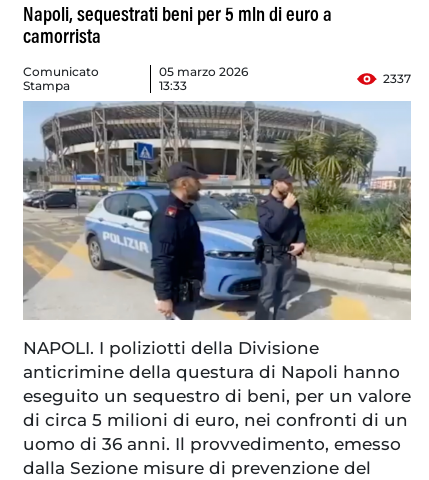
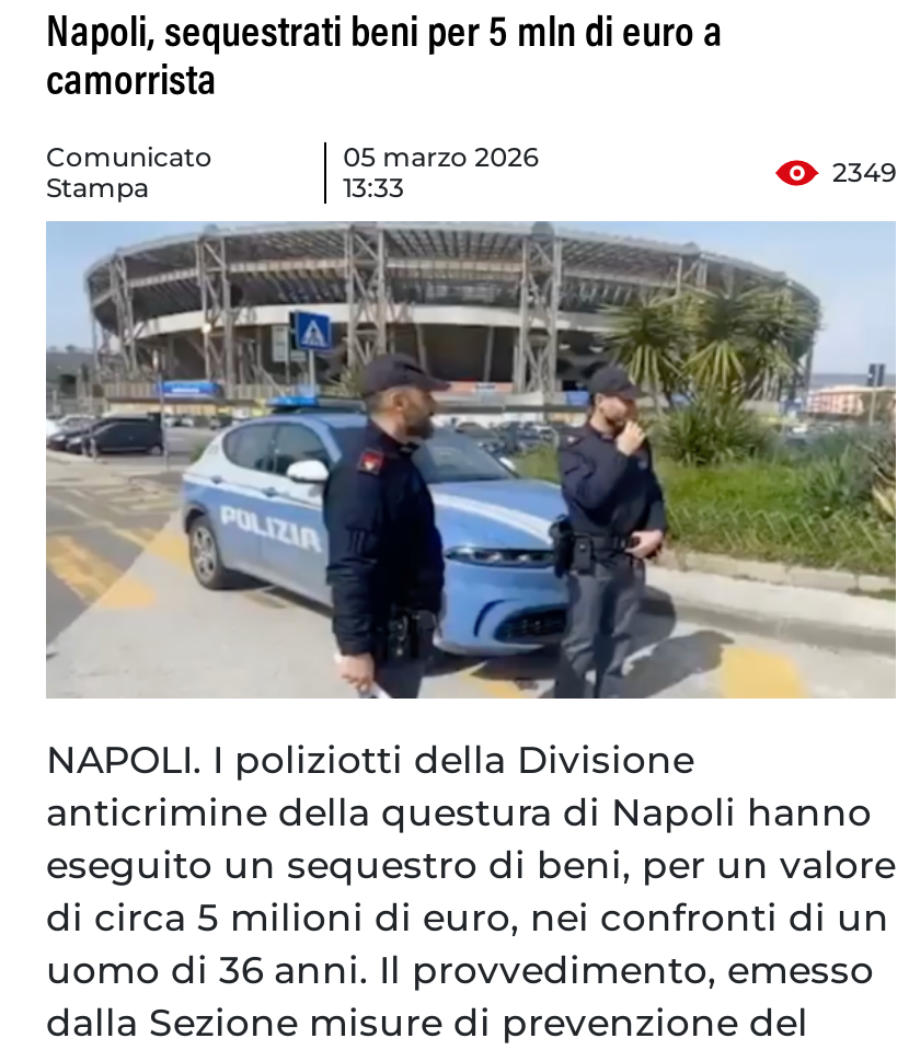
- 2337
+ 2349
